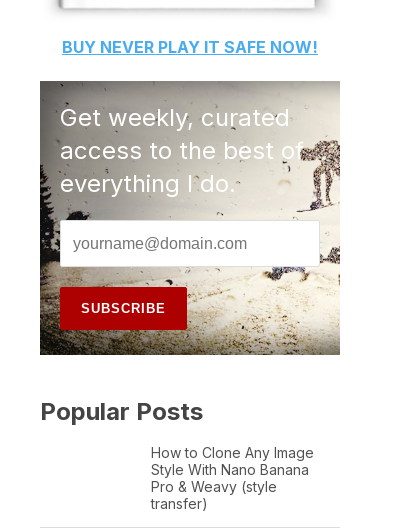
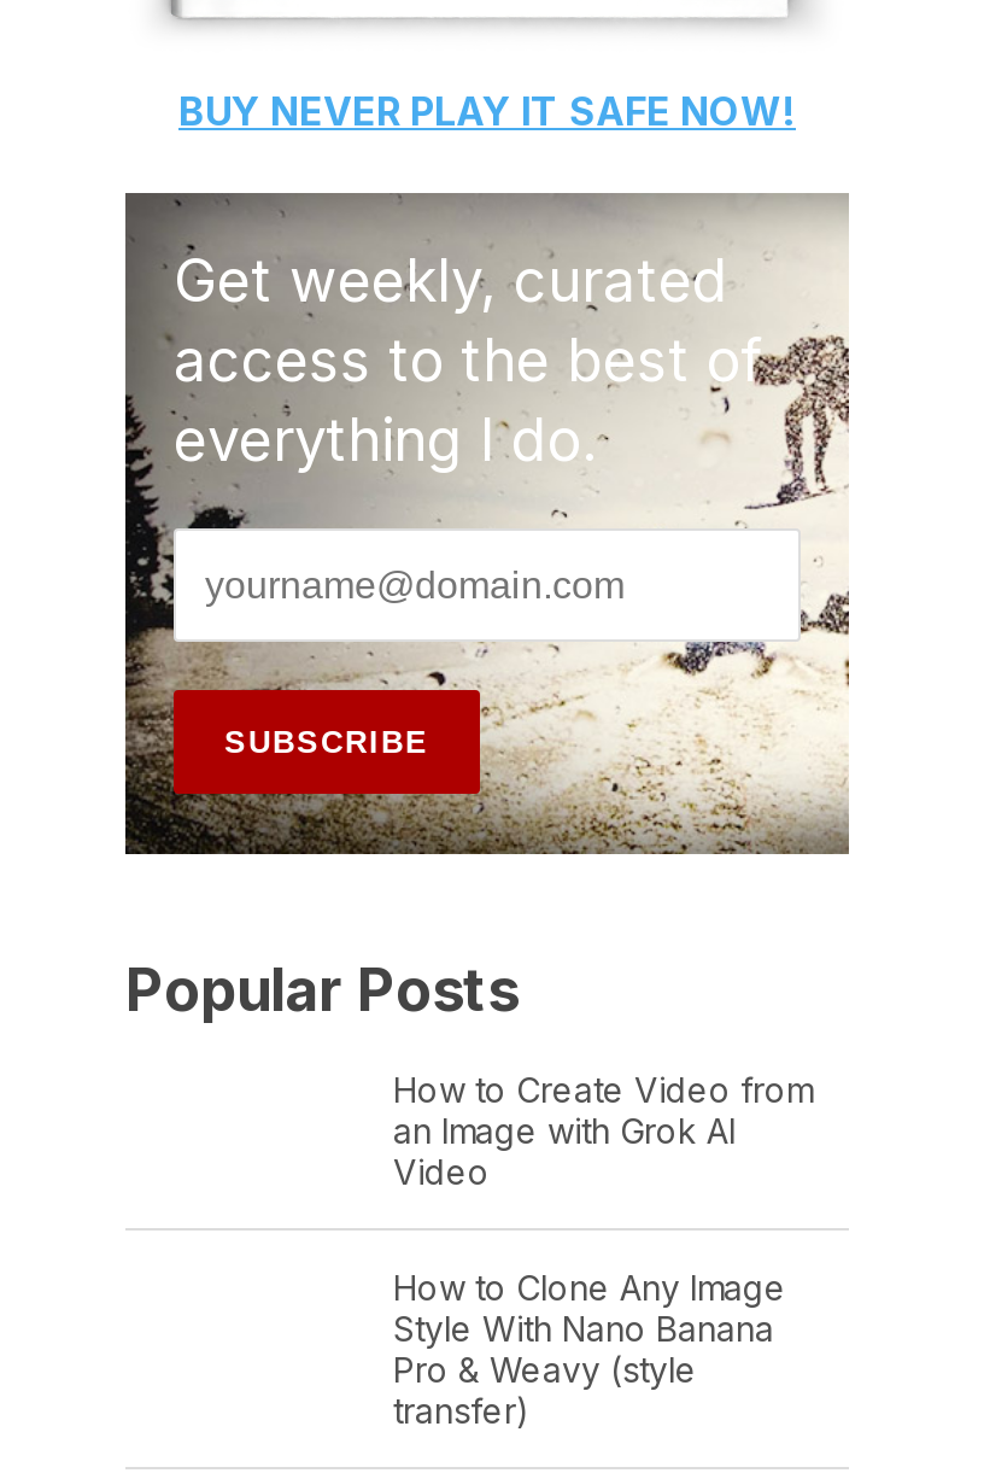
+ How to Create Video from
+ an Image with Grok AI
+ Video
